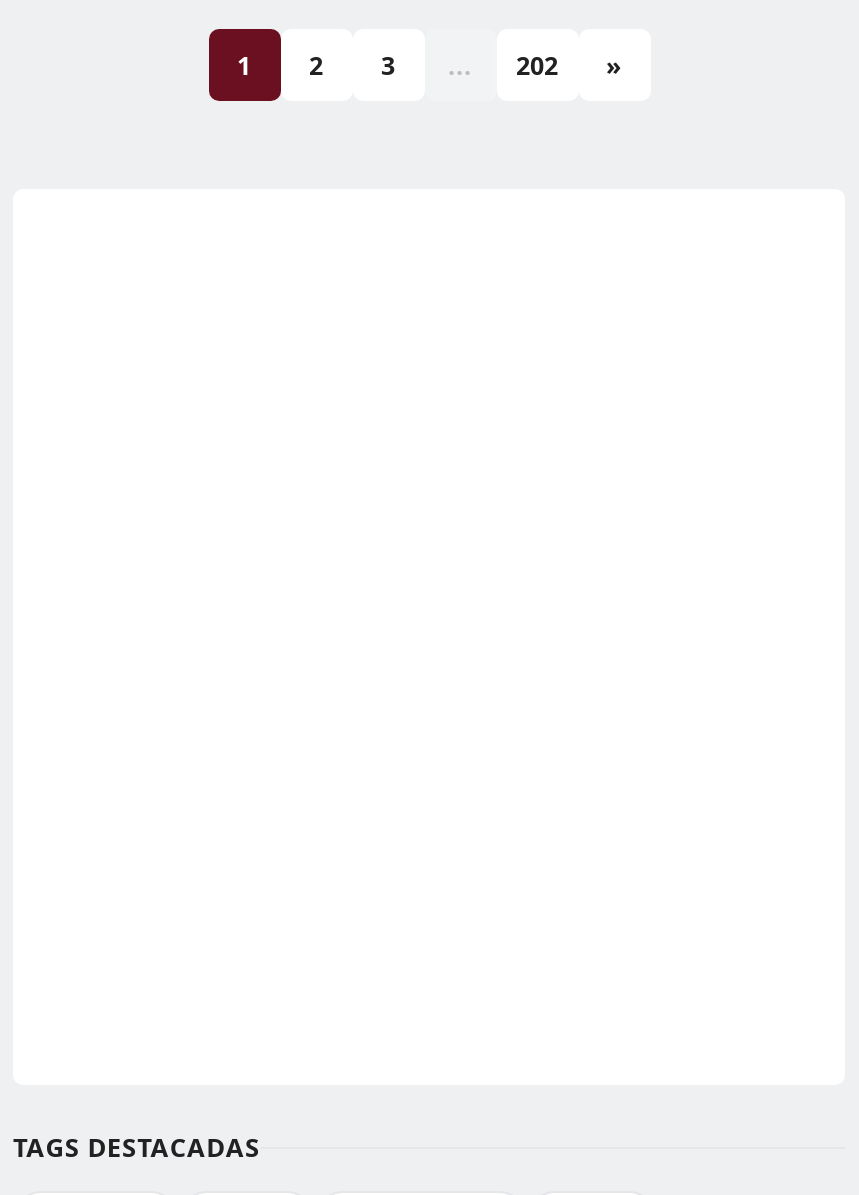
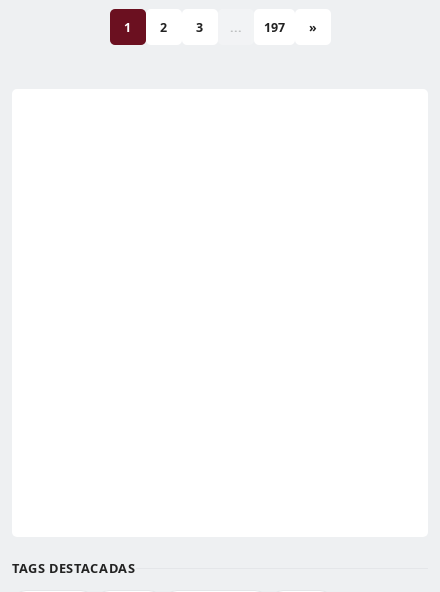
- 202
+ 197
